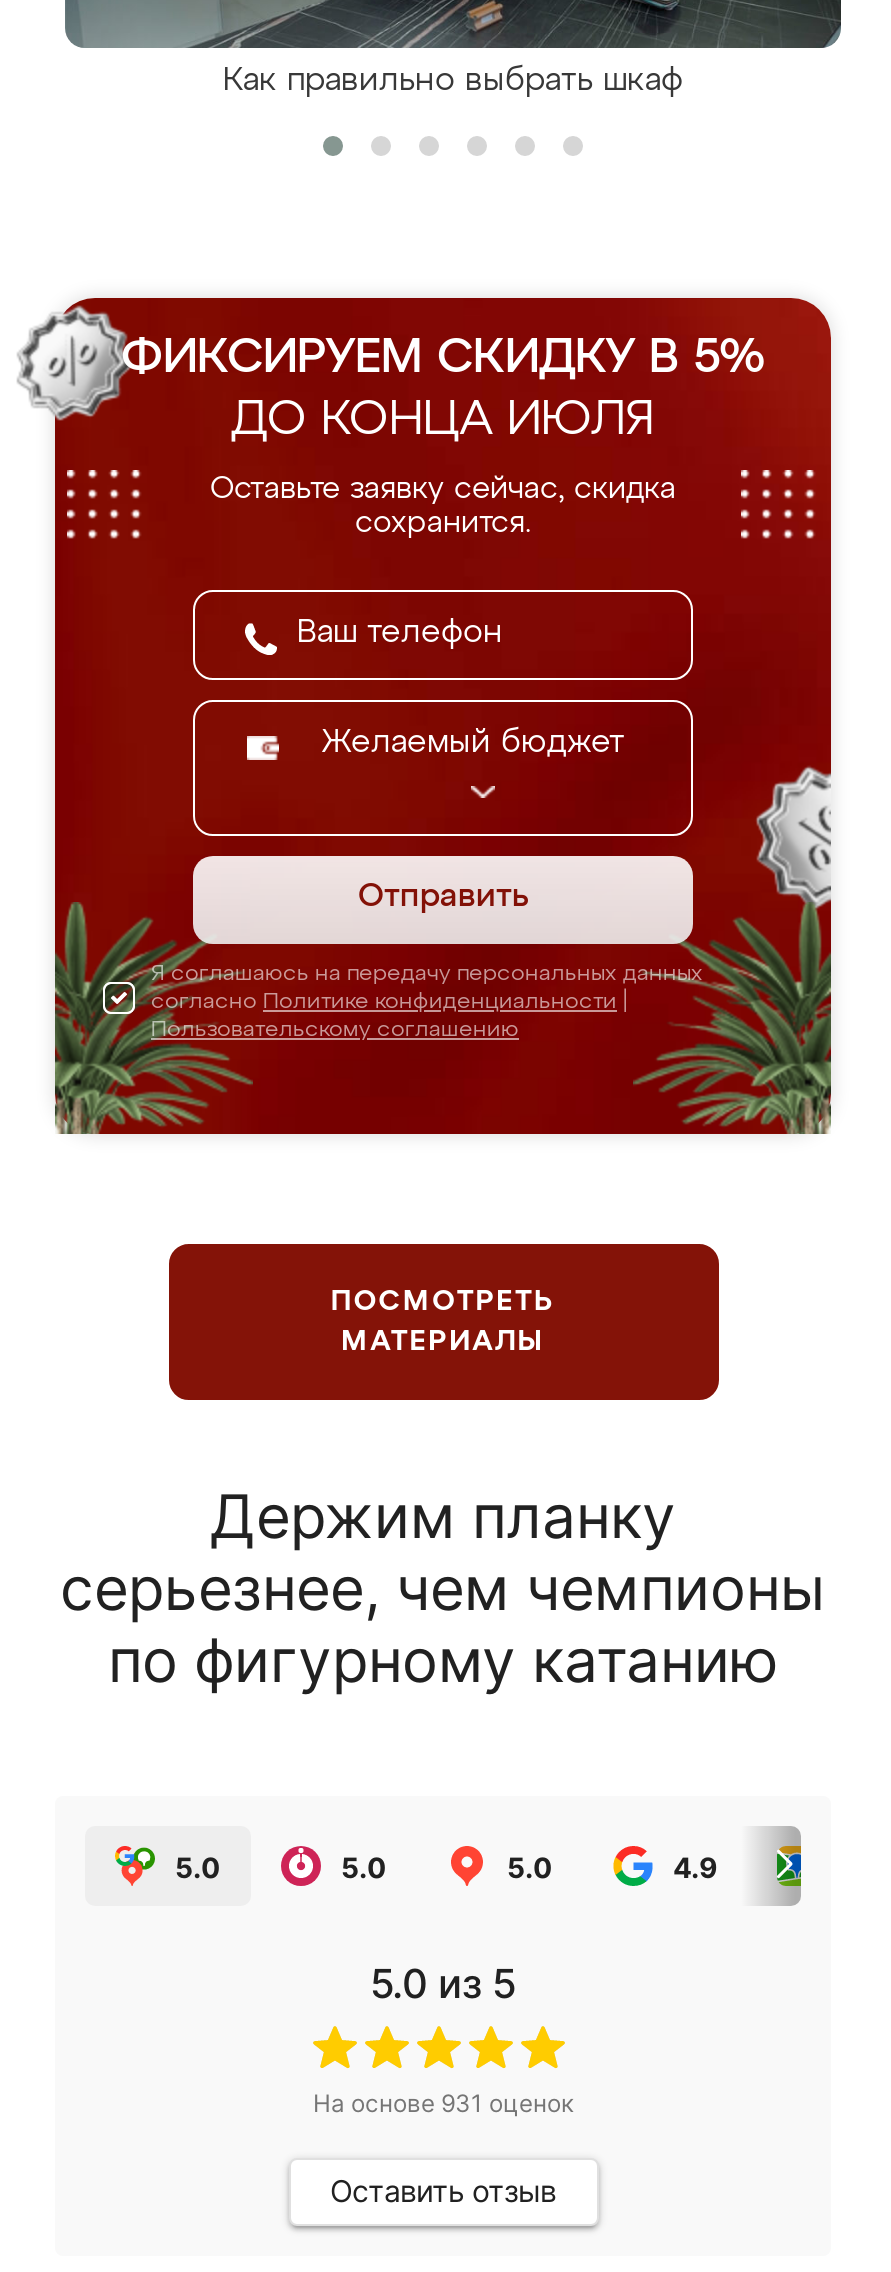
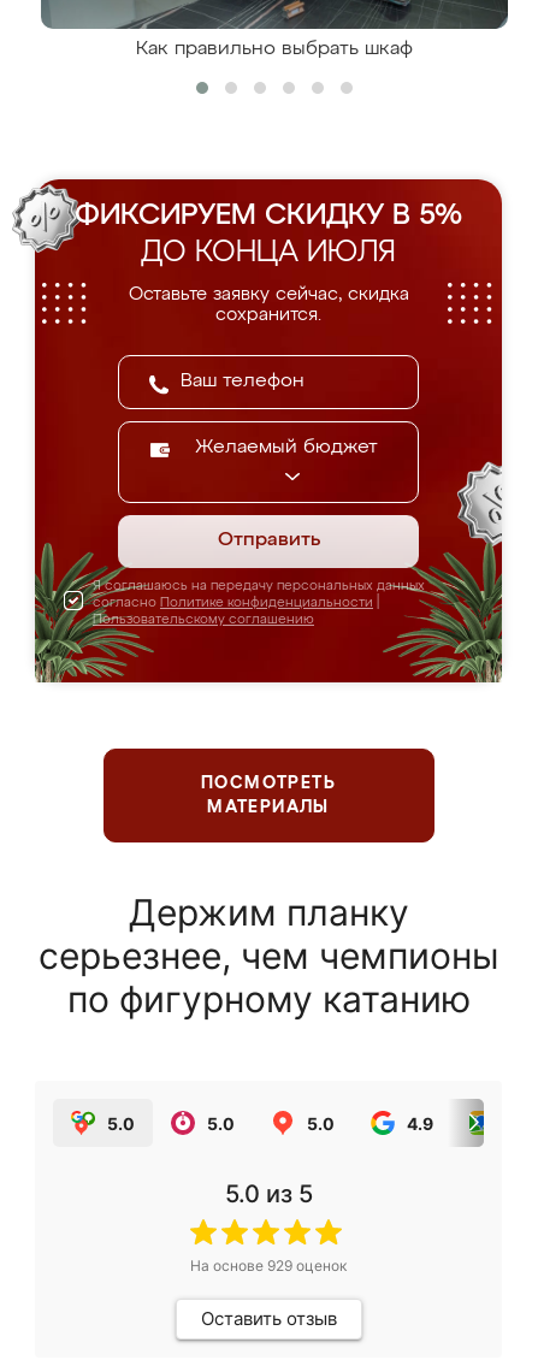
- На основе 931 оценок
+ На основе 929 оценок
